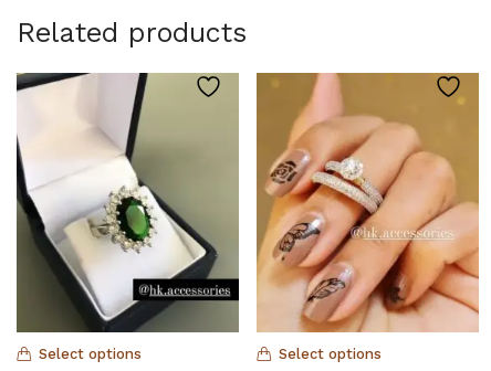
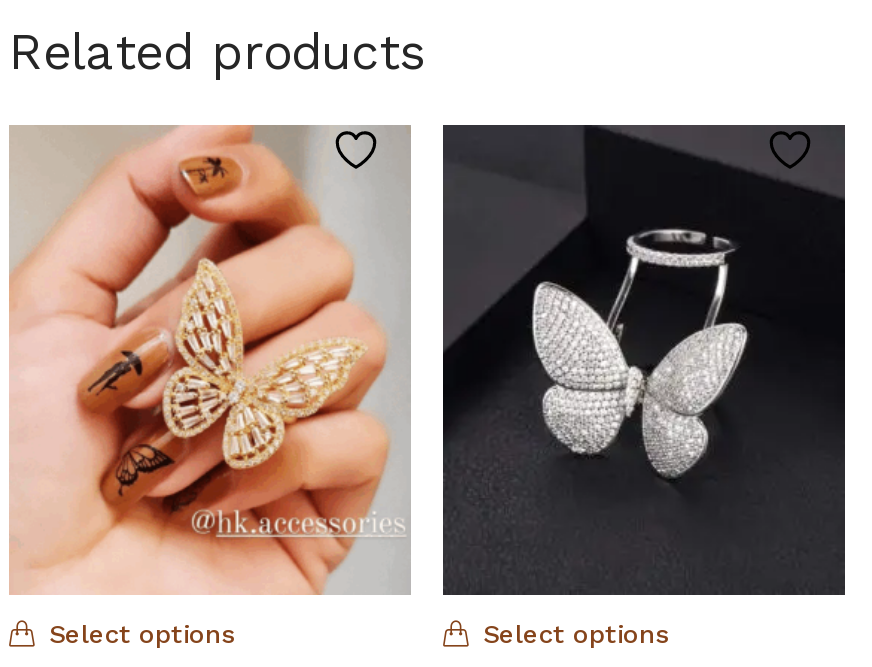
- [image]
+ [image]

- [image]
+ [image]
